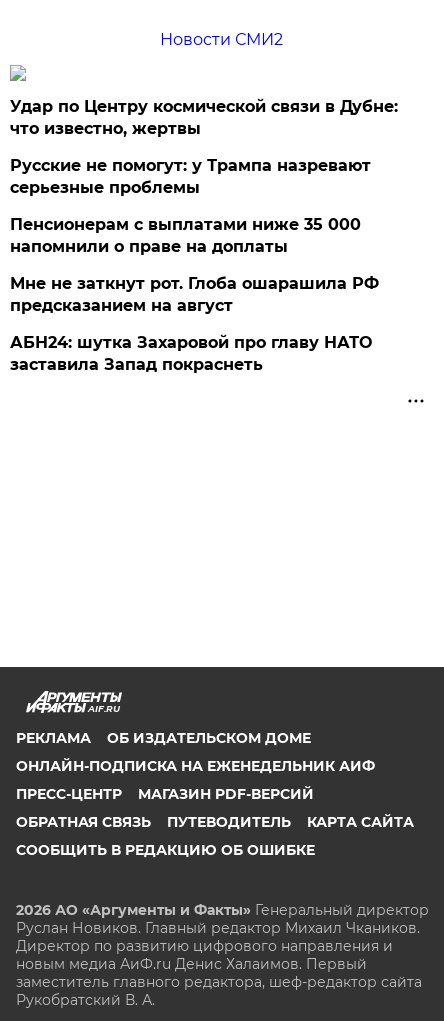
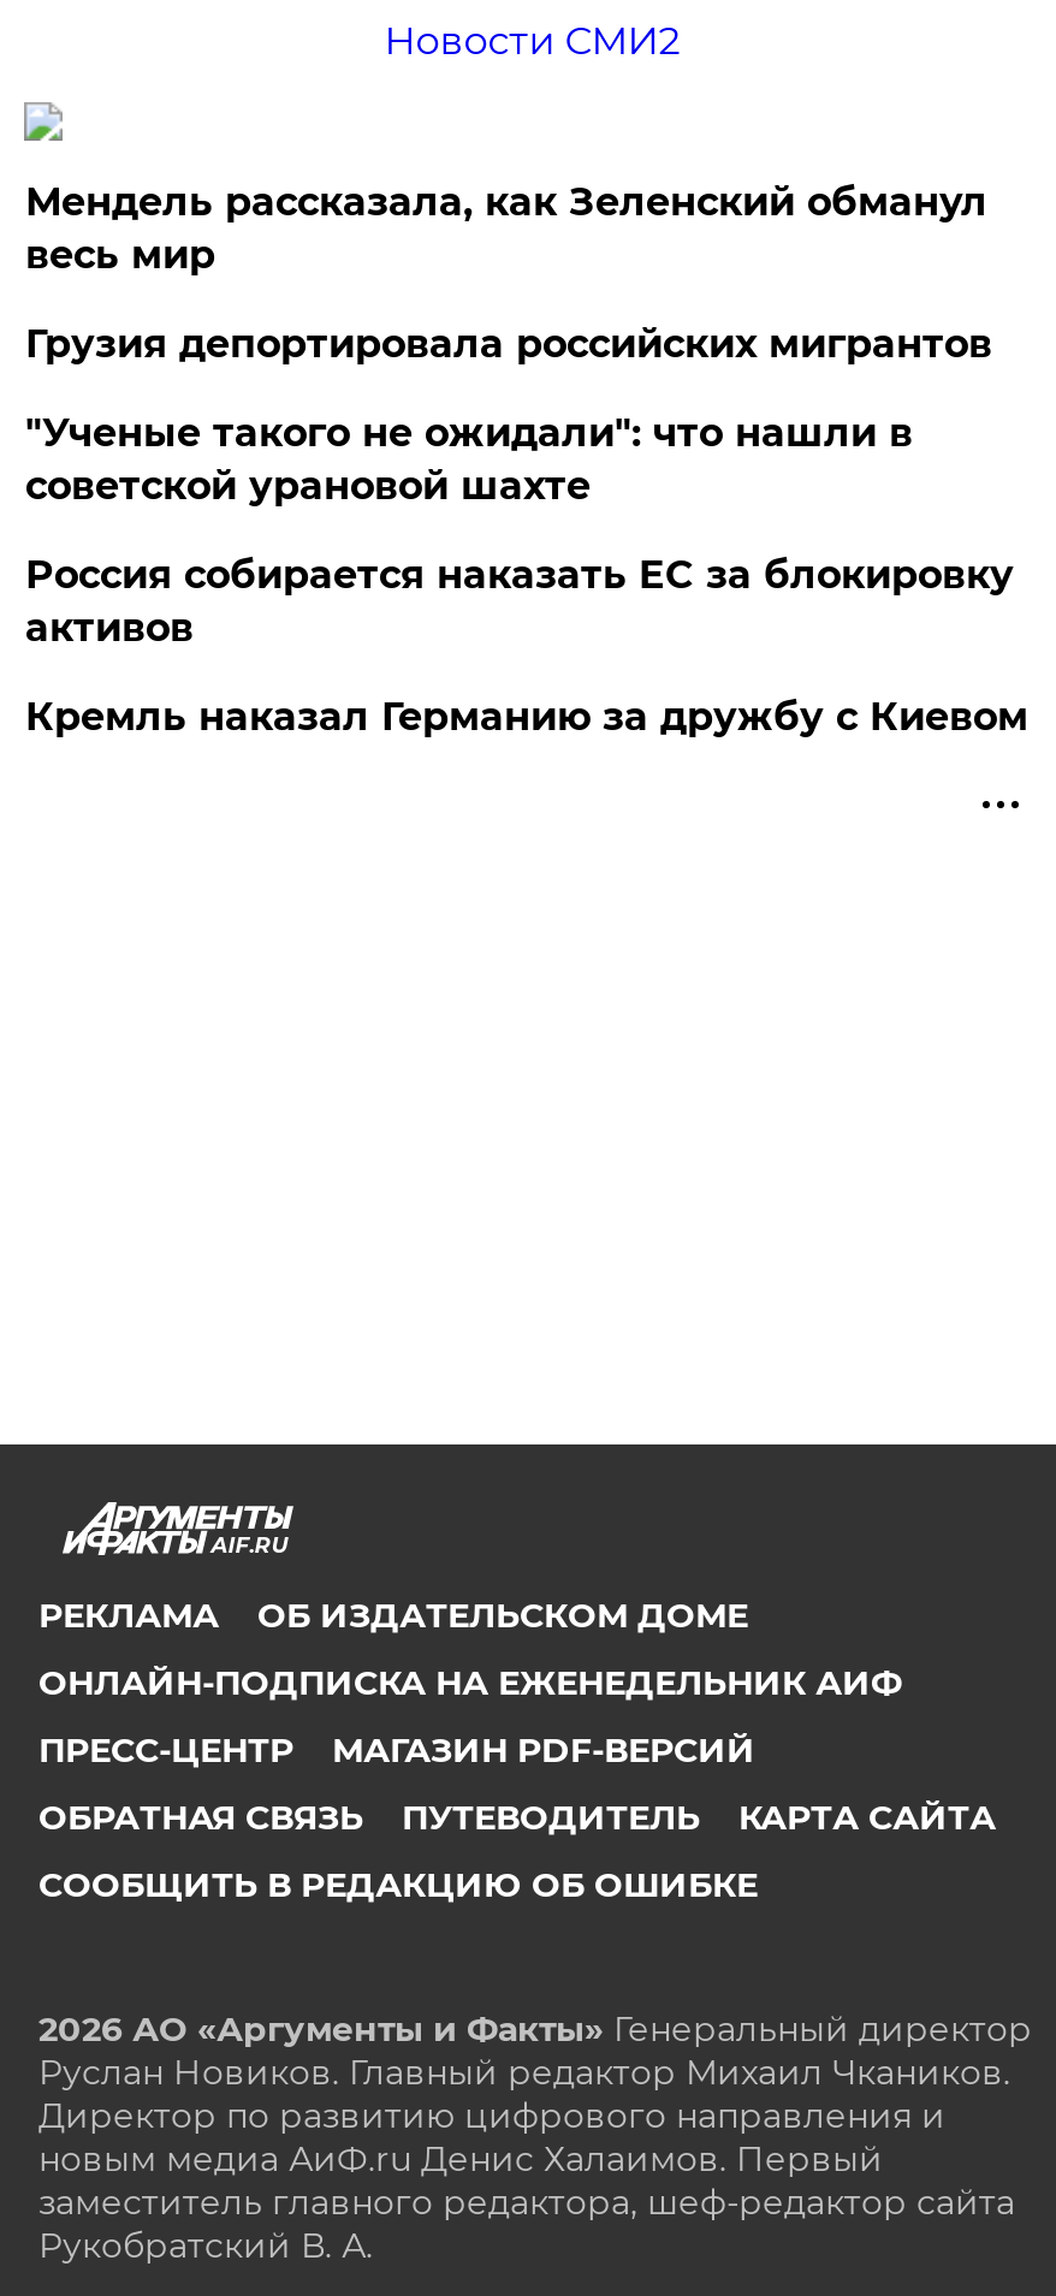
- Удар по Центру космической связи в Дубне:
- что известно, жертвы
+ Мендель рассказала, как Зеленский обманул
+ весь мир

- Русские не помогут: у Трампа назревают
- серьезные проблемы
+ Грузия депортировала российских мигрантов

- Пенсионерам с выплатами ниже 35 000
- напомнили о праве на доплаты
+ "Ученые такого не ожидали": что нашли в
+ советской урановой шахте

- Мне не заткнут рот. Глоба ошарашила РФ
- предсказанием на август
+ Россия собирается наказать EC за блокировку
+ активов

- АБН24: шутка Захаровой про главу НАТО
- заставила Запад покраснеть
+ Кремль наказал Германию за дружбу с Киевом
